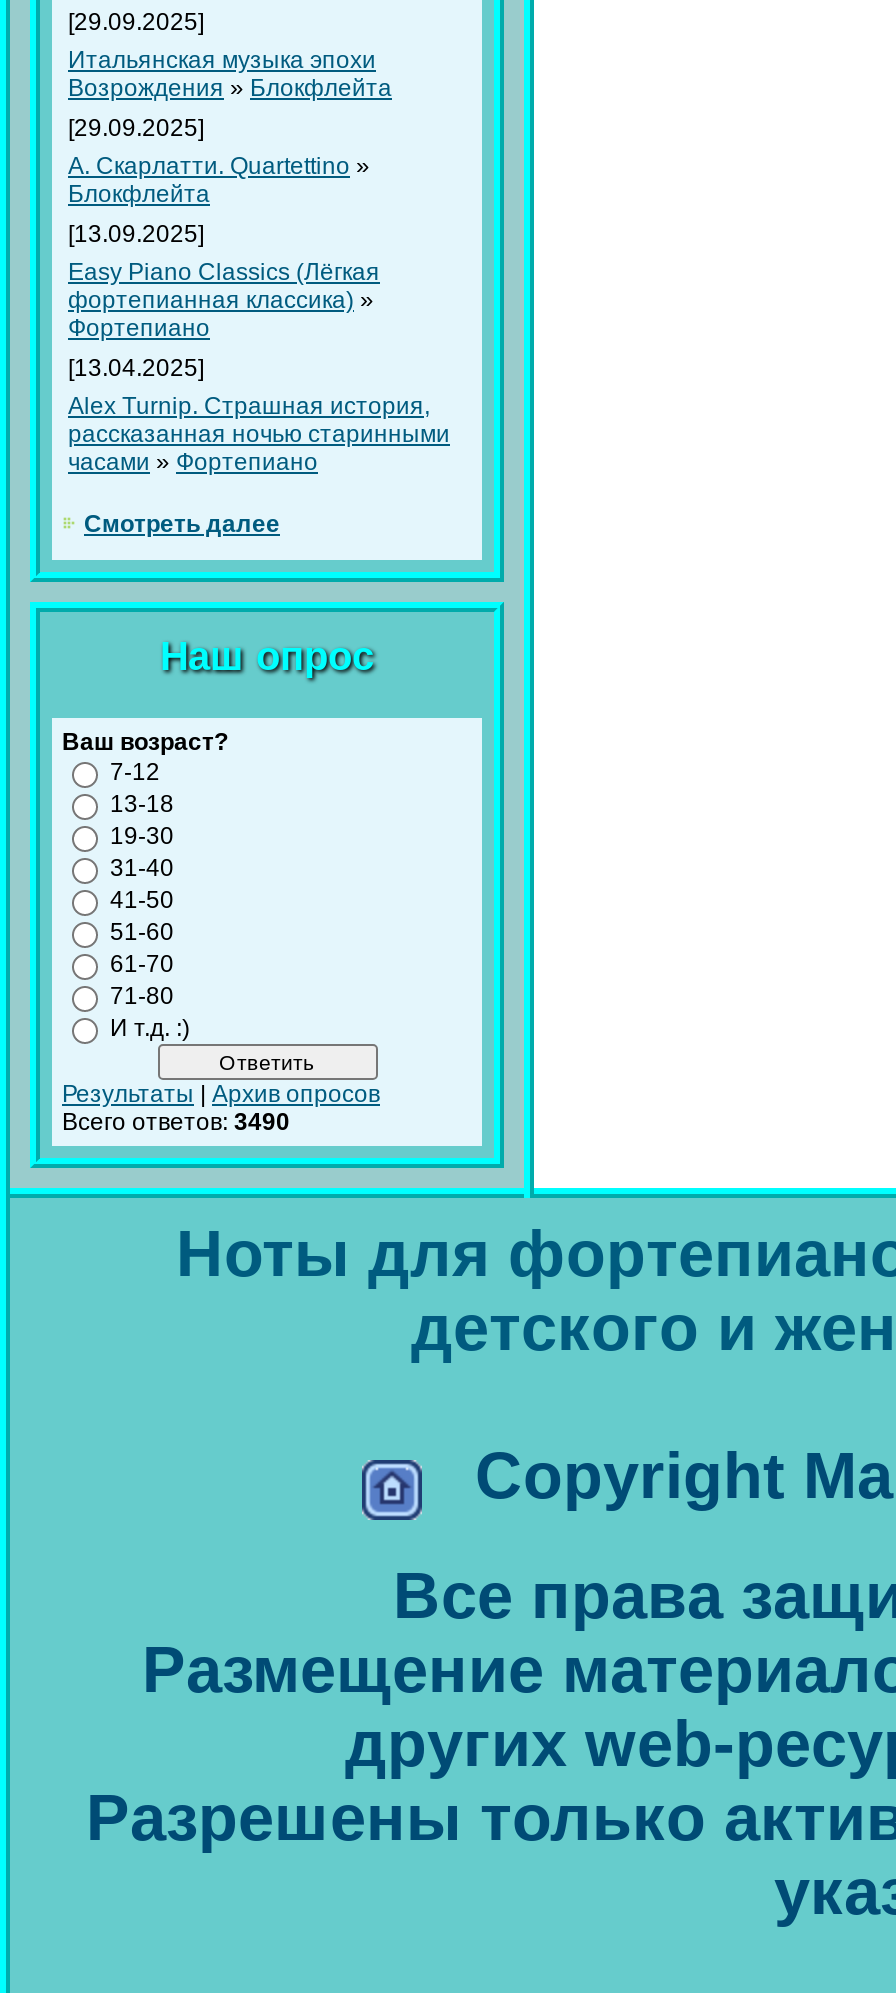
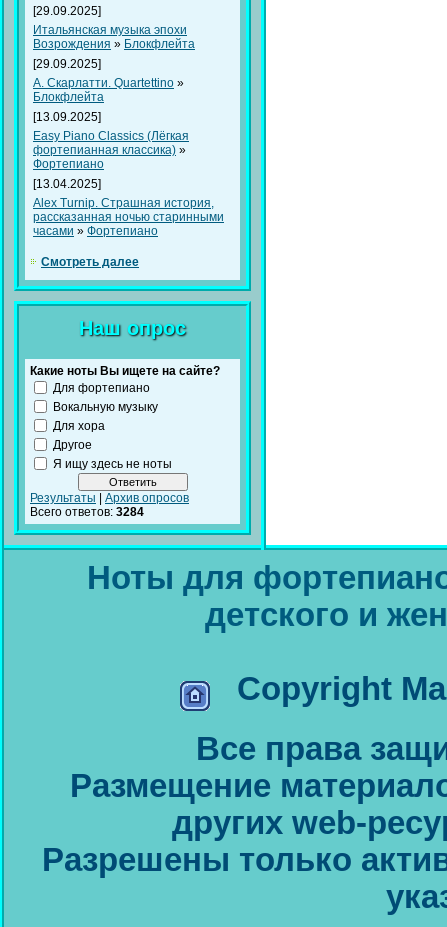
- Ваш возраст?
- 7-12
- 13-18
- 19-30
- 31-40
- 41-50
- 51-60
- 61-70
- 71-80
- И т.д. :)
+ Какие ноты Вы ищете на сайте?
+ Для фортепиано
+ Вокальную музыку
+ Для хора
+ Другое
+ Я ищу здесь не ноты

- Всего ответов:3490
+ Всего ответов:3284
